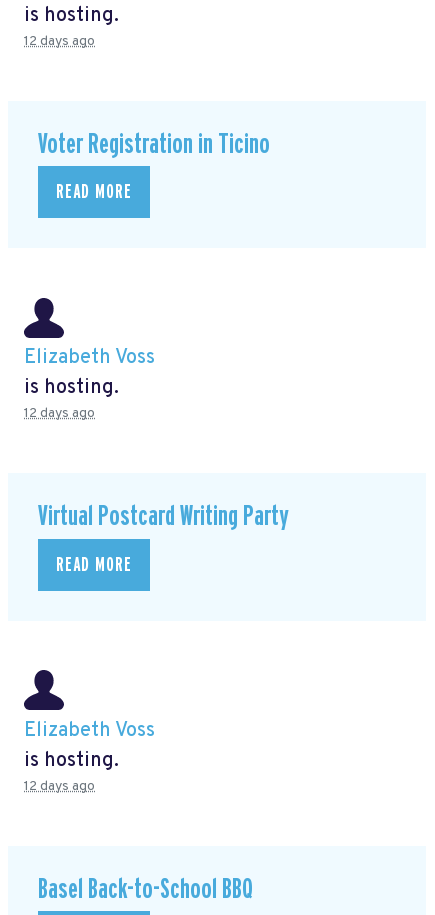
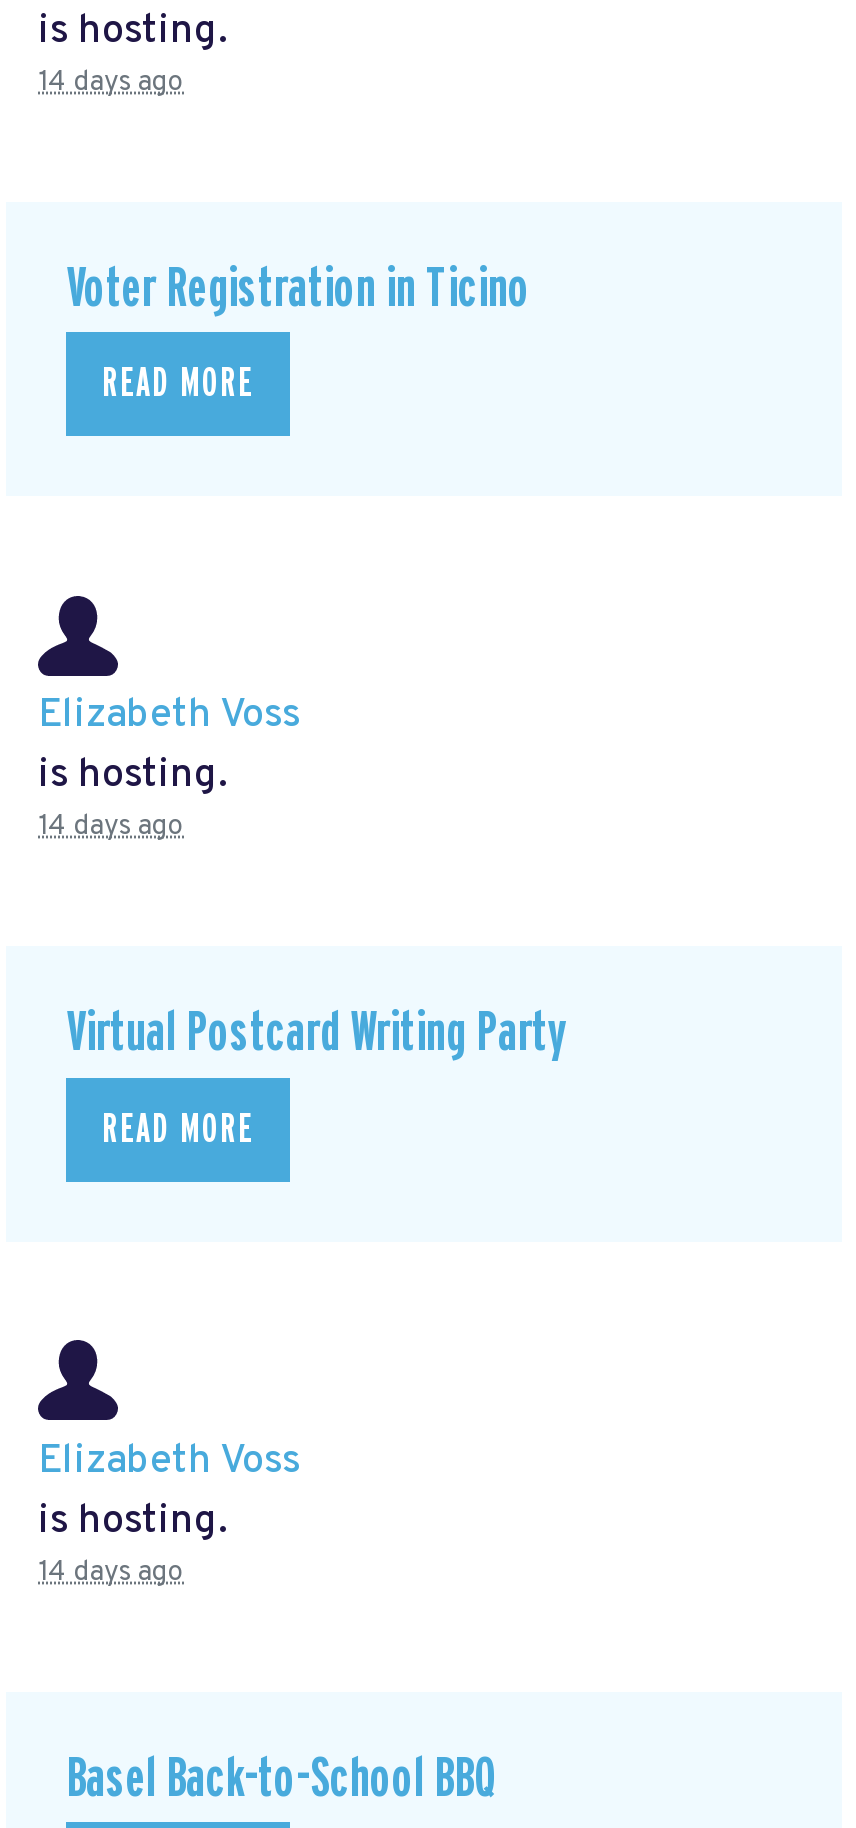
- 12 days ago
+ 14 days ago

- 12 days ago
+ 14 days ago

- 12 days ago
+ 14 days ago
